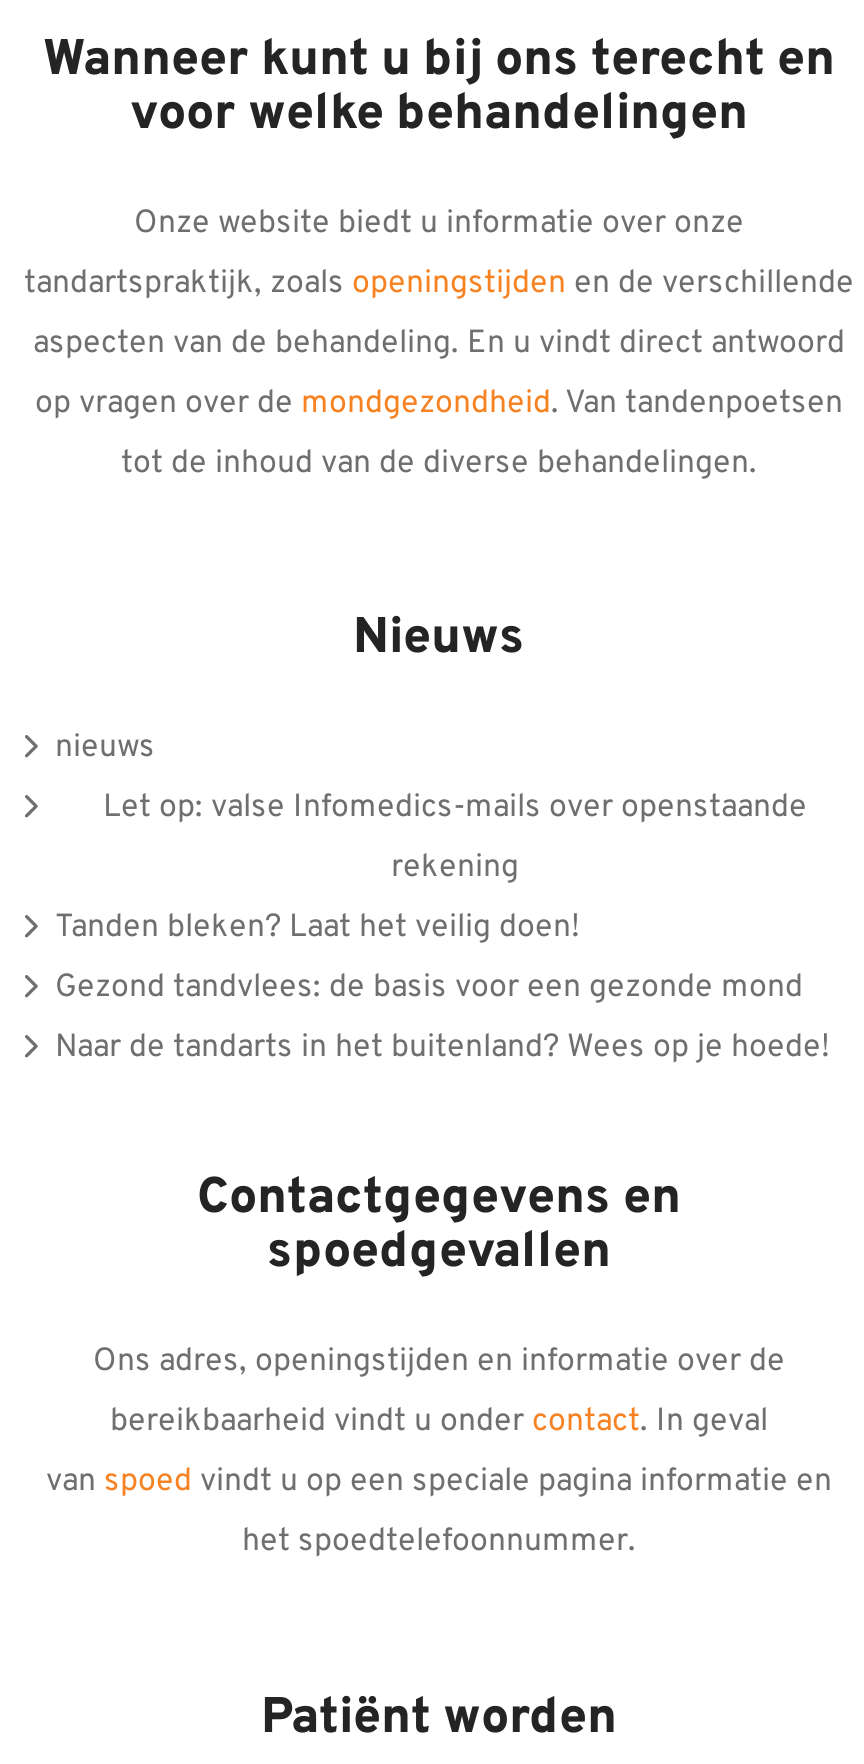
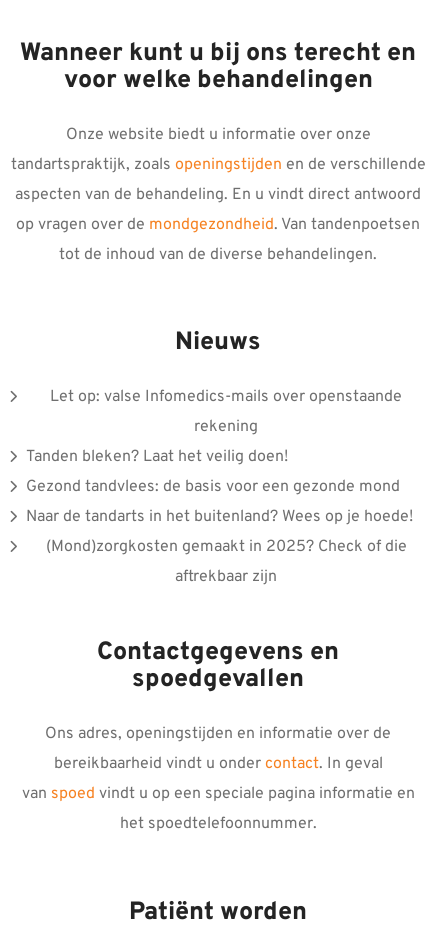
- nieuws

moved up: Let op: valse Infomedics-mails over openstaande | rekening | Tanden bleken? Laat het veilig doen! | Gezond tandvlees: de basis voor een gezonde mond | Naar de tandarts in het buitenland? Wees op je hoede!

+ (Mond)zorgkosten gemaakt in 2025? Check of die
+ aftrekbaar zijn
